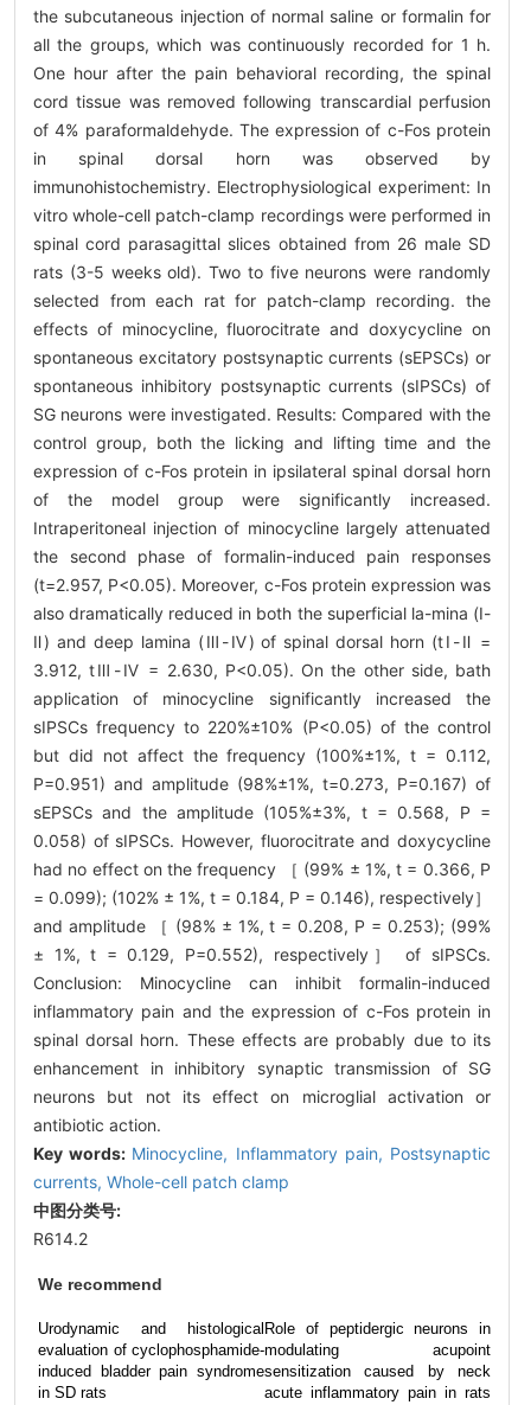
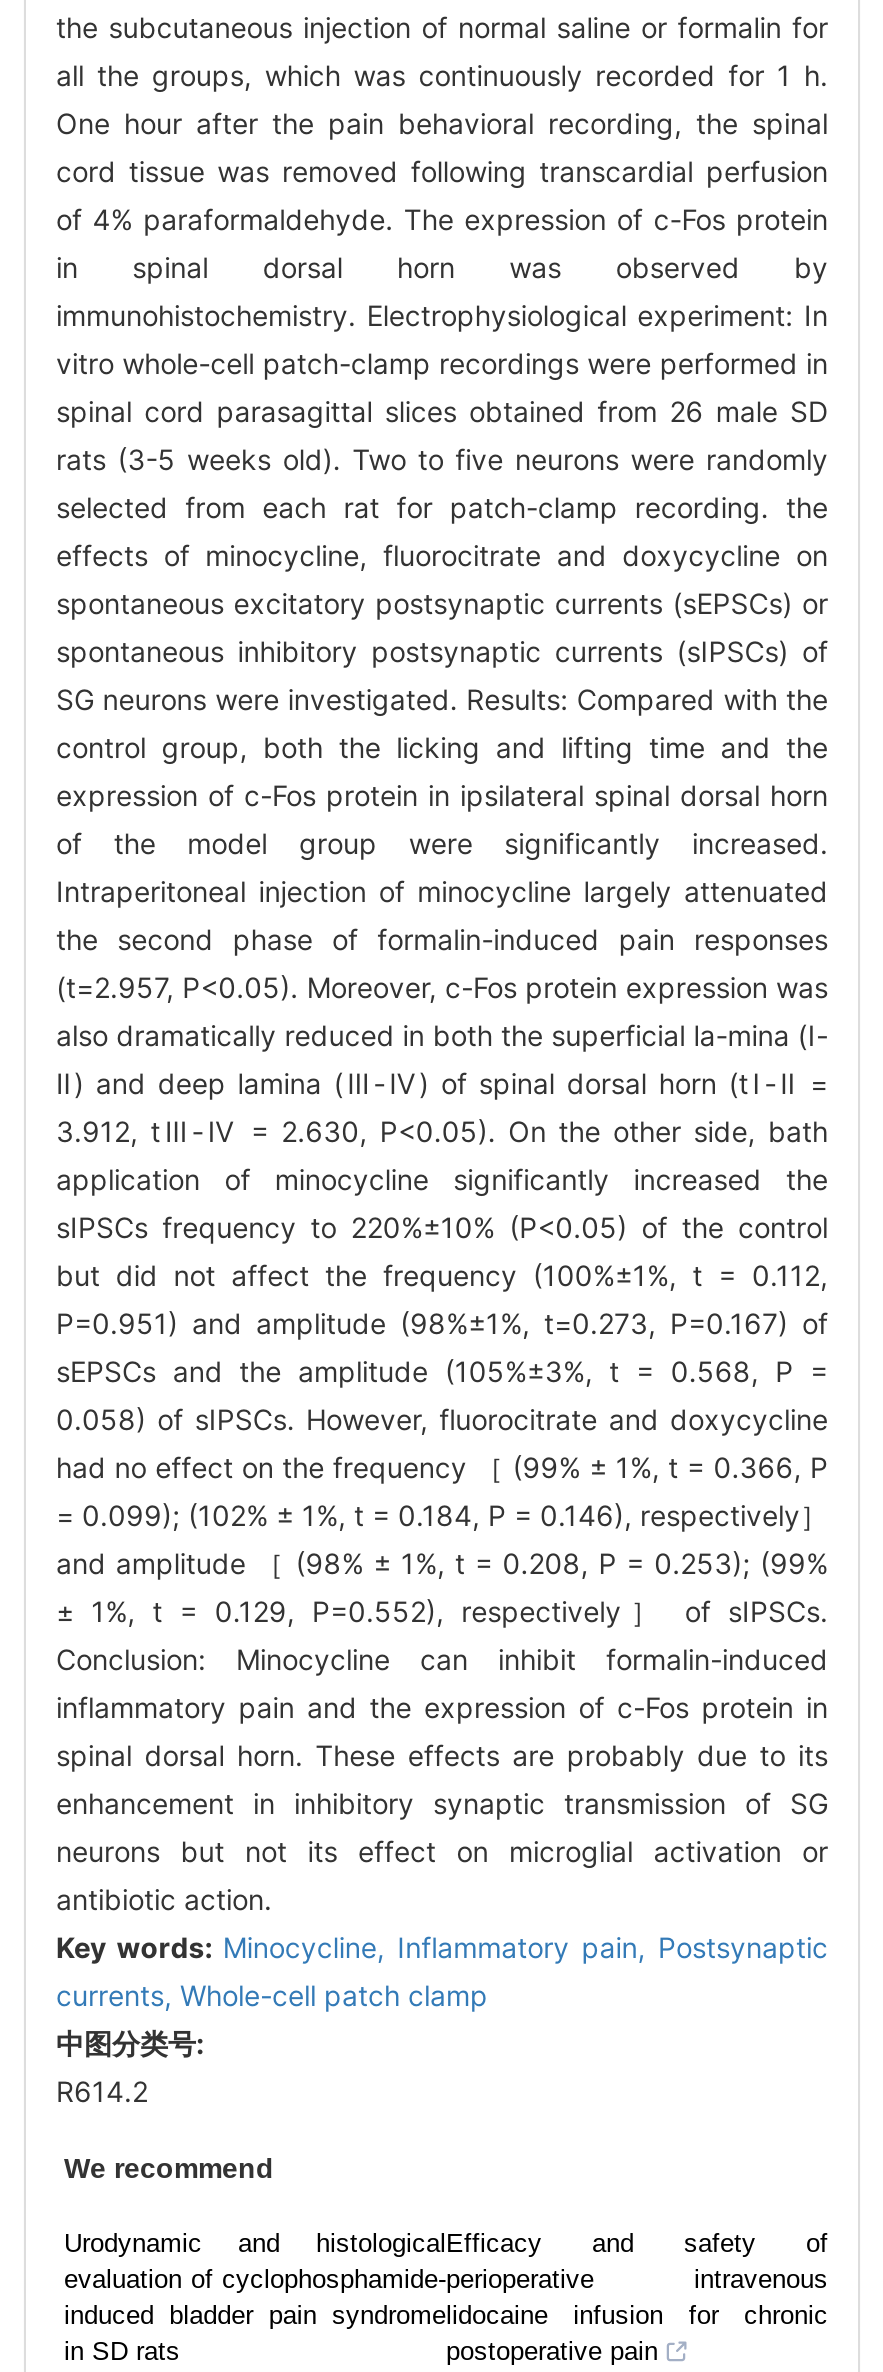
- Role of peptidergic neurons in
- modulating acupoint
- sensitization caused by neck
- acute inflammatory pain in rats
+ Efficacy and safety of
+ perioperative intravenous
+ lidocaine infusion for chronic
+ postoperative pain
